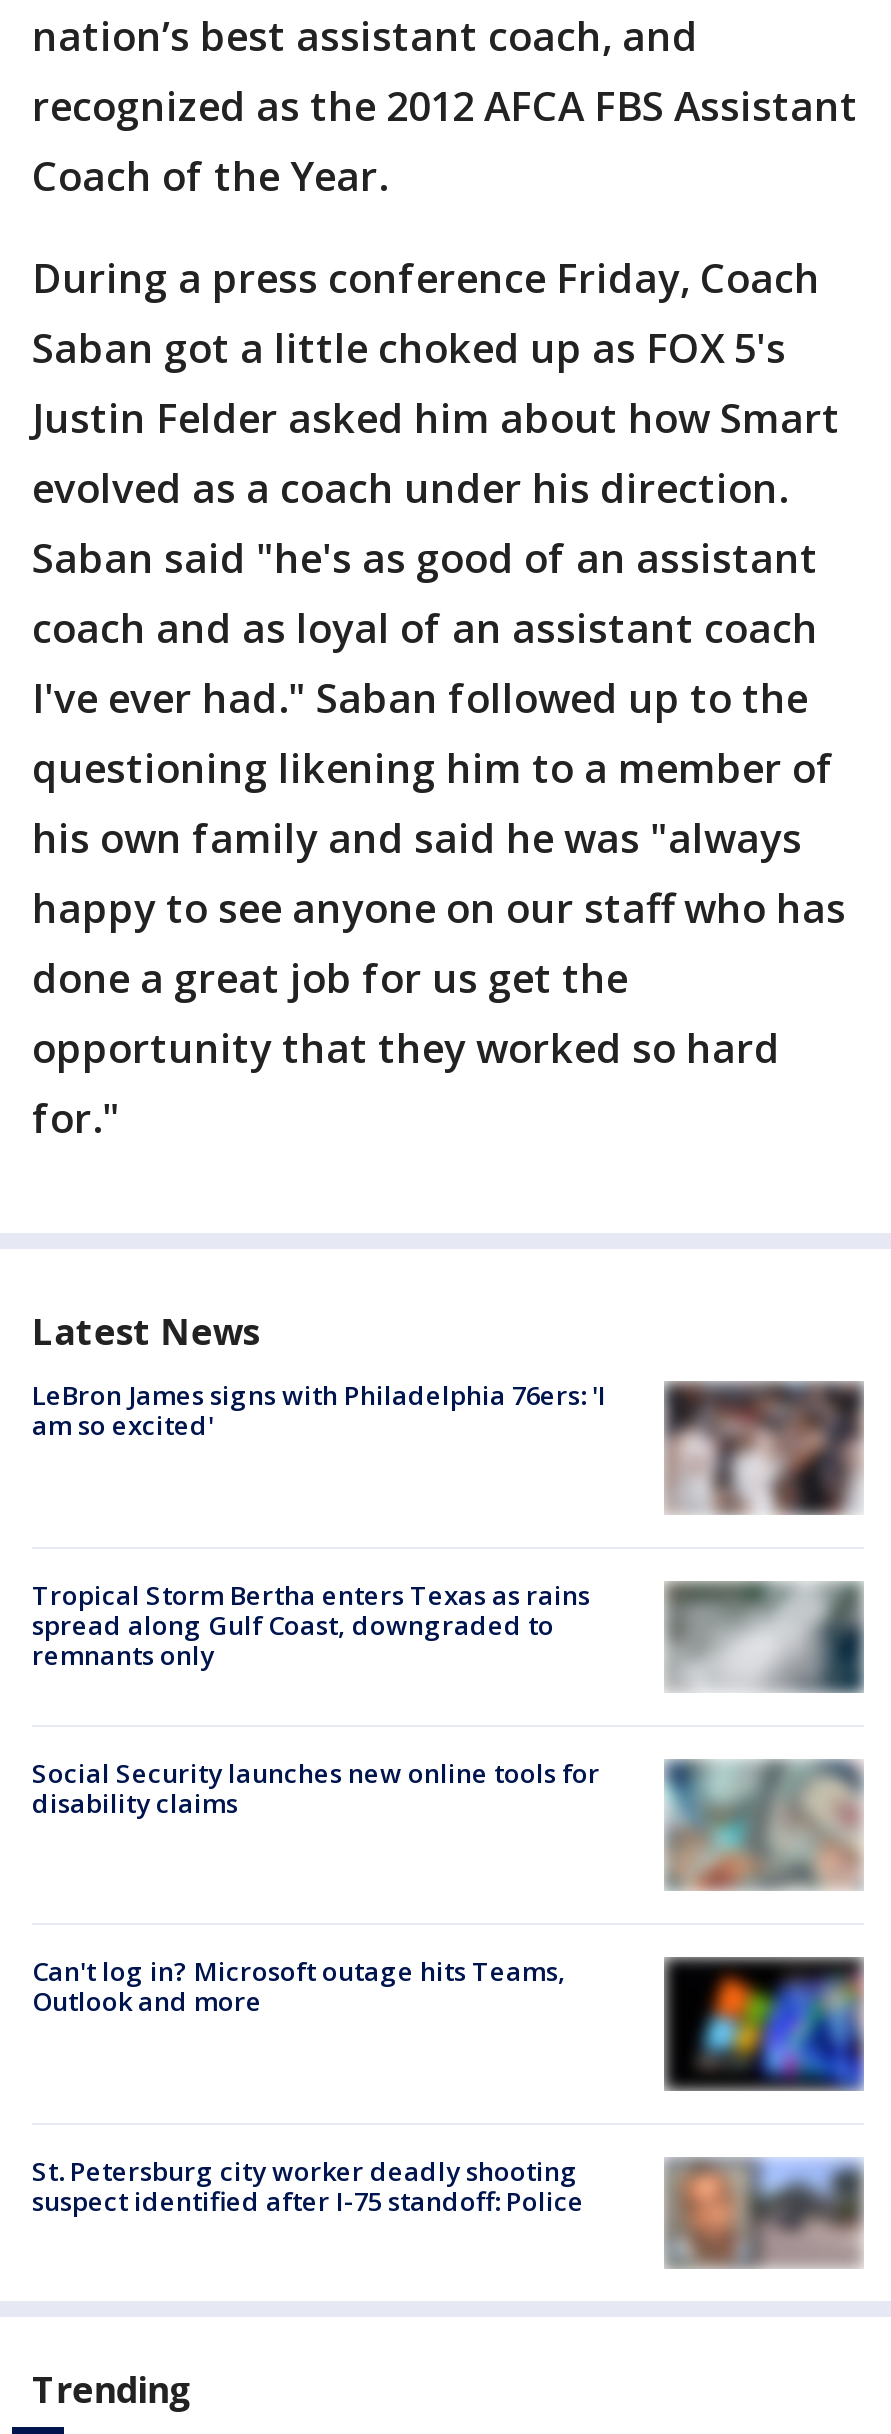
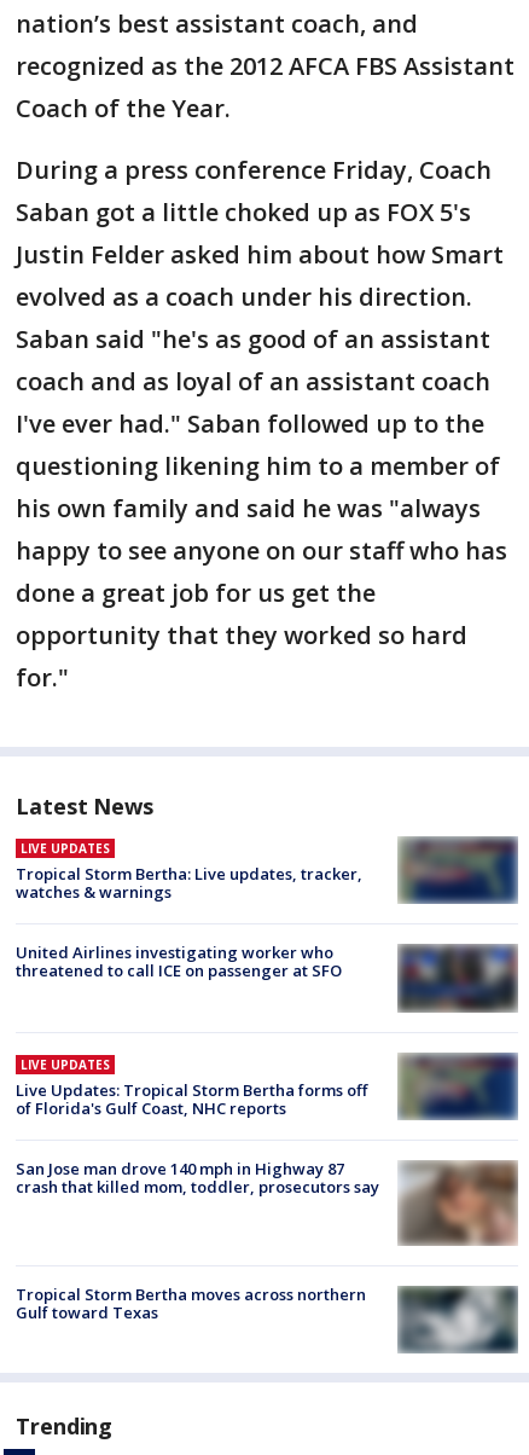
- [image]
- LeBron James signs with Philadelphia 76ers: 'I
- am so excited'
+ [image]
+ LIVE UPDATES
+ Tropical Storm Bertha: Live updates, tracker,
+ watches & warnings

- Tropical Storm Bertha enters Texas as rains
- spread along Gulf Coast, downgraded to
- remnants only
+ United Airlines investigating worker who
+ threatened to call ICE on passenger at SFO

- [image]
+ [image]

- [image]
- Social Security launches new online tools for
- disability claims
+ [image]
+ LIVE UPDATES
+ Live Updates: Tropical Storm Bertha forms off
+ of Florida's Gulf Coast, NHC reports

- Can't log in? Microsoft outage hits Teams,
- Outlook and more
+ San Jose man drove 140 mph in Highway 87
+ crash that killed mom, toddler, prosecutors say

- [image]
+ [image]

- St. Petersburg city worker deadly shooting
- suspect identified after I-75 standoff: Police
+ Tropical Storm Bertha moves across northern
+ Gulf toward Texas

- [image]
+ [image]
